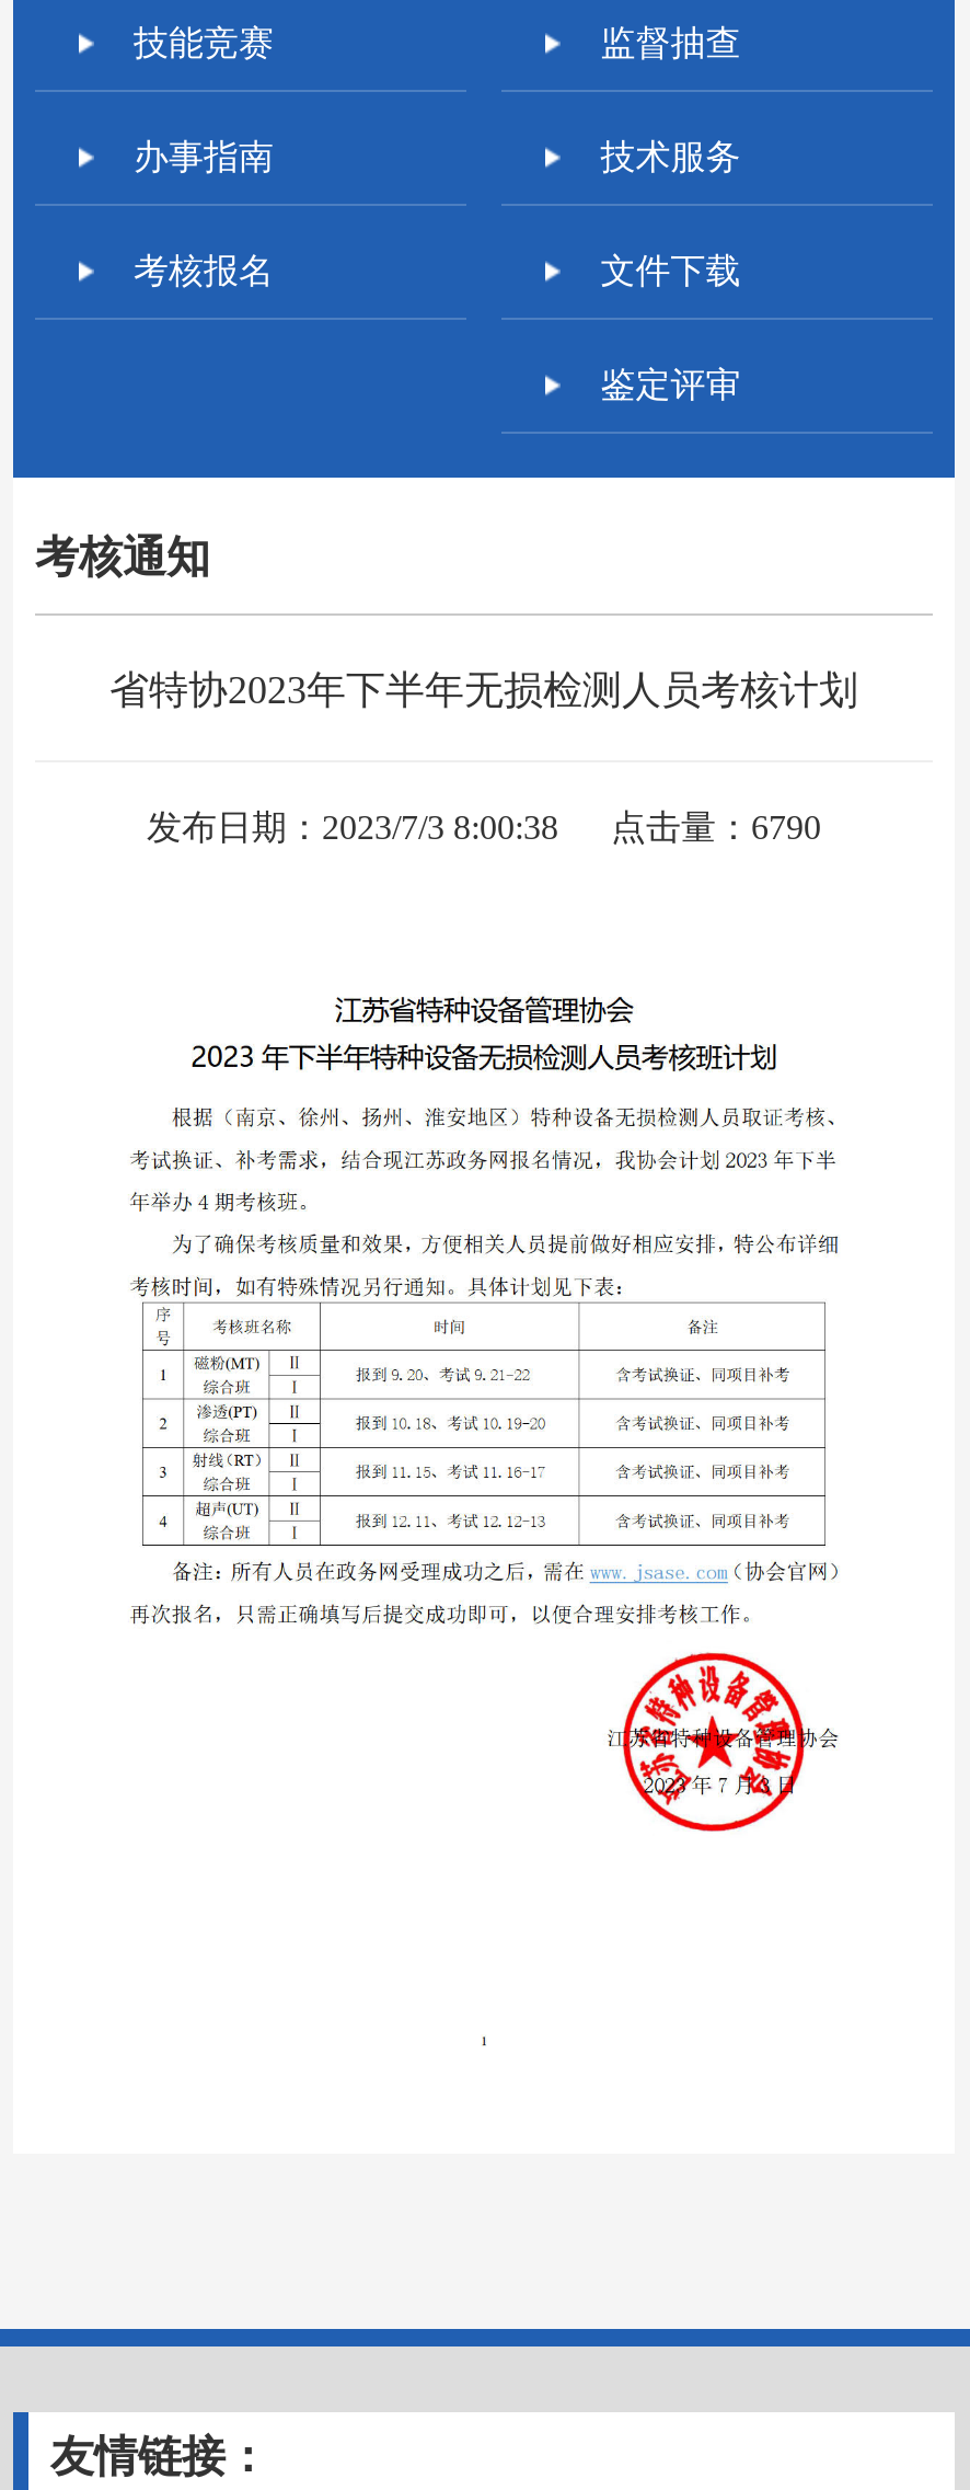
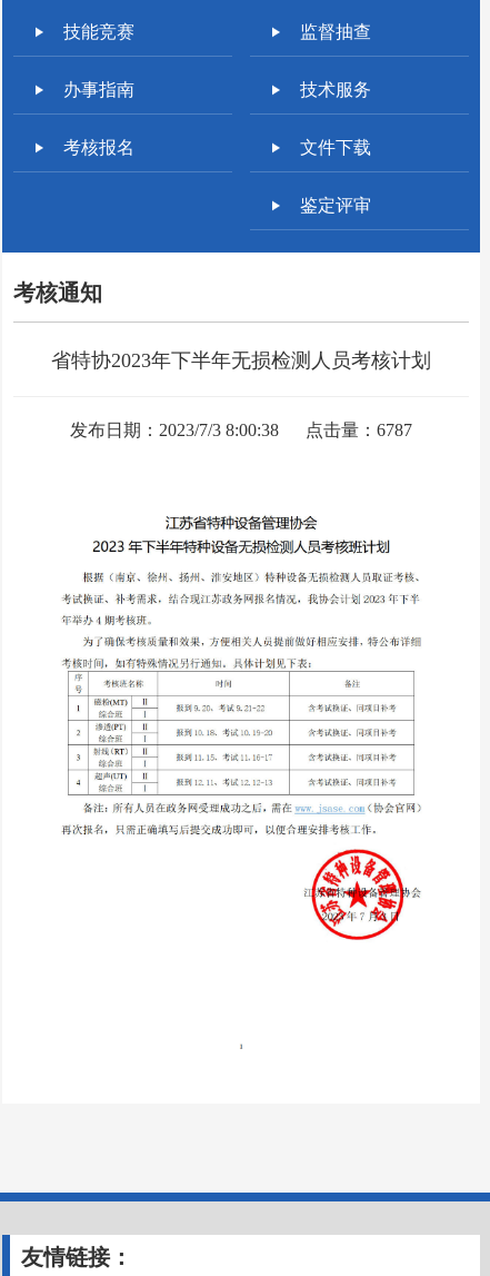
- 发布日期：2023/7/3 8:00:38 点击量：6790
+ 发布日期：2023/7/3 8:00:38 点击量：6787
